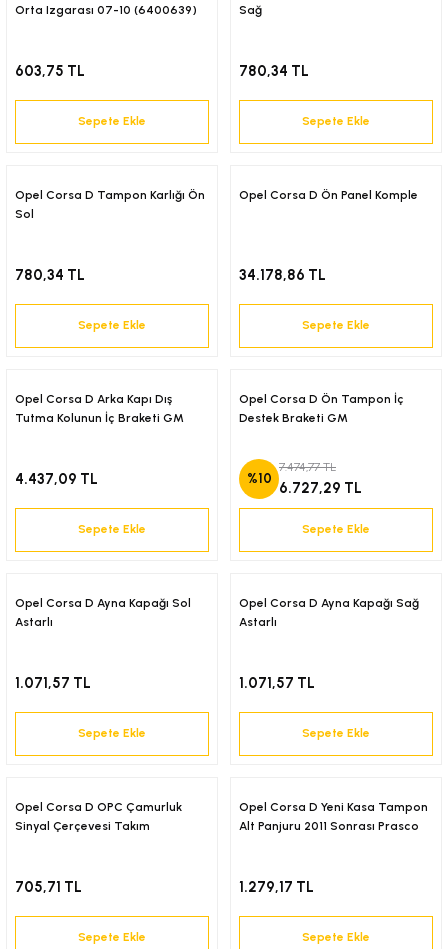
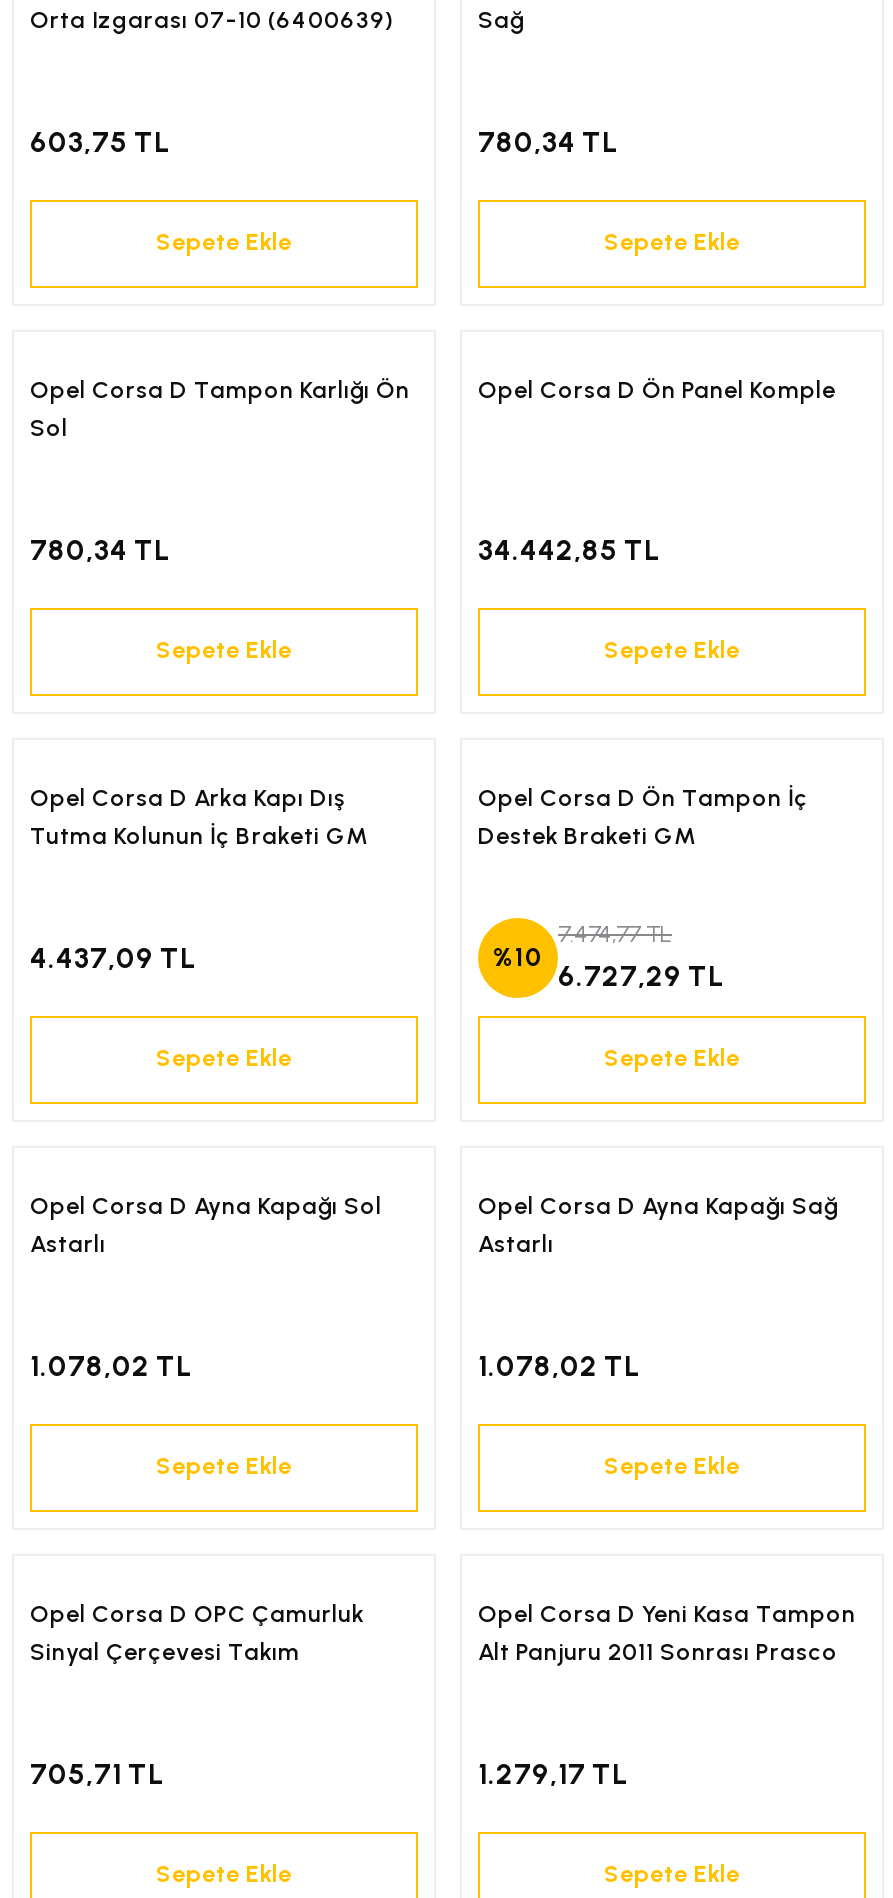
- 34.178,86 TL
+ 34.442,85 TL

- 1.071,57 TL
+ 1.078,02 TL

- 1.071,57 TL
+ 1.078,02 TL
